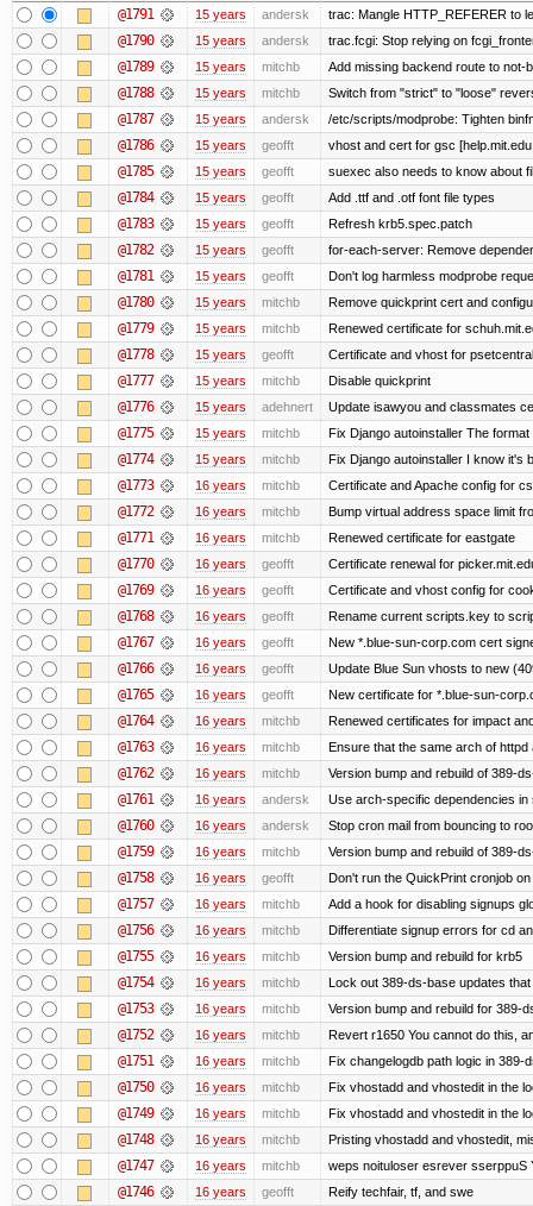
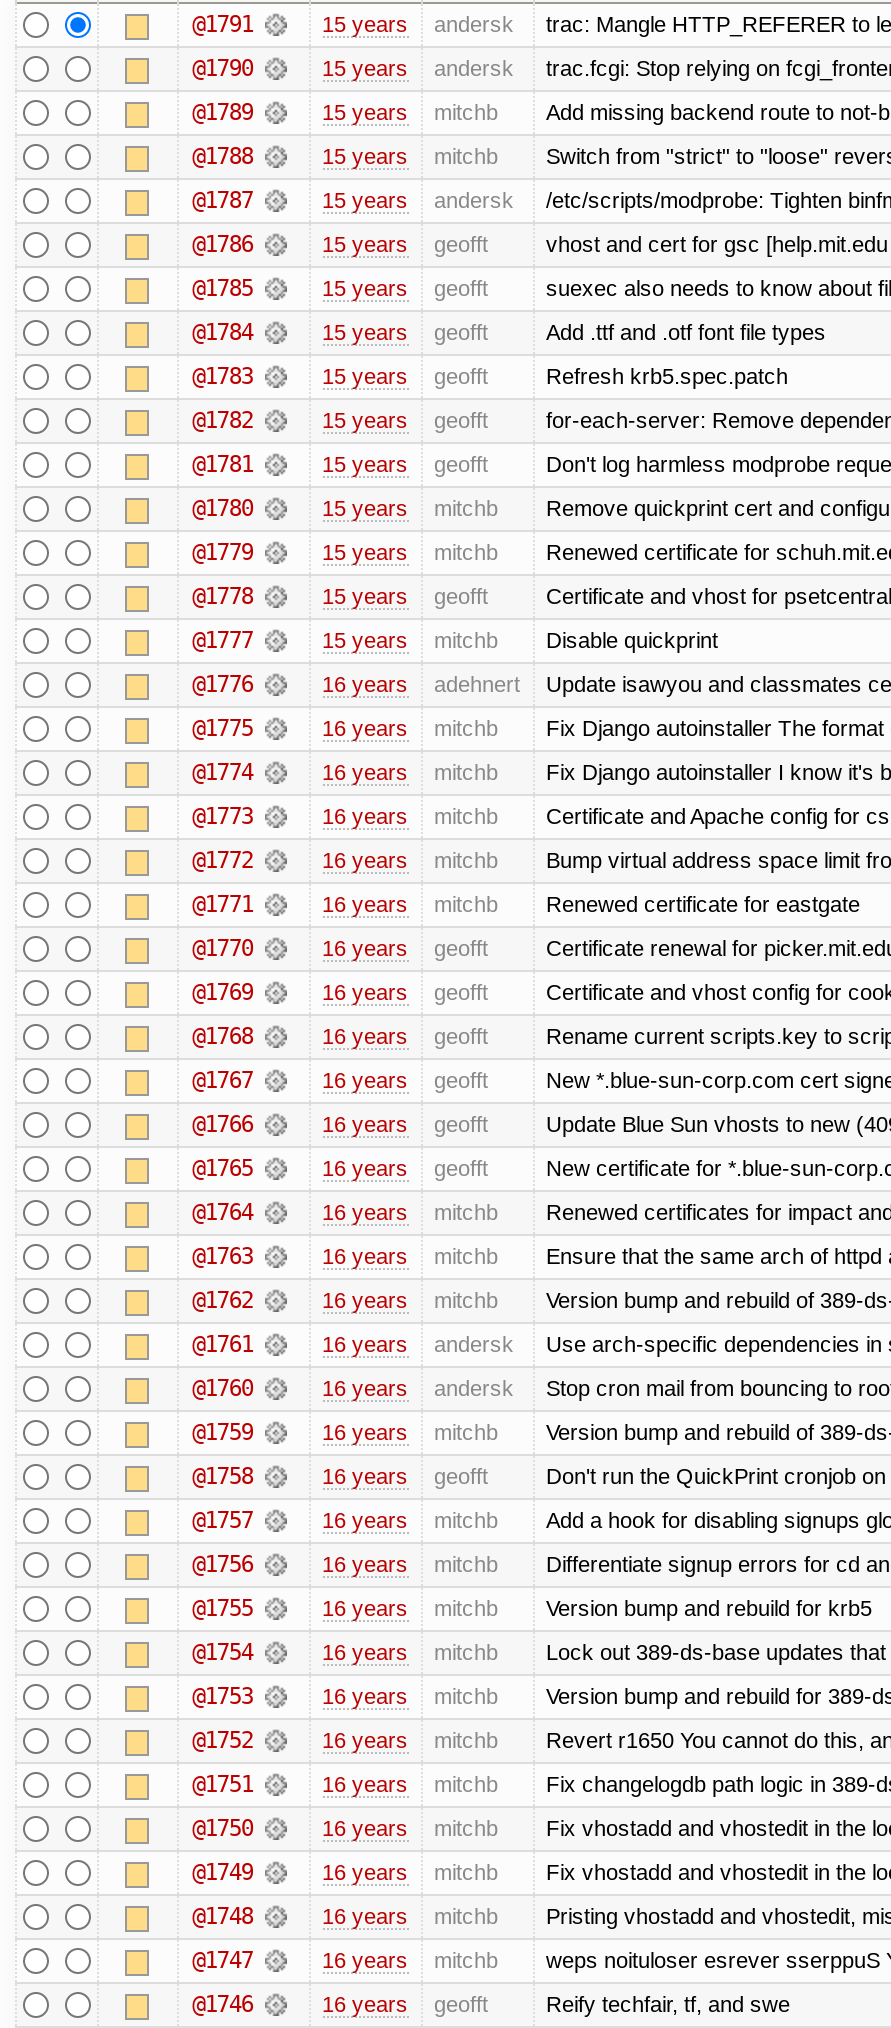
- 15 years
+ 16 years

- 15 years
+ 16 years

- 15 years
+ 16 years
